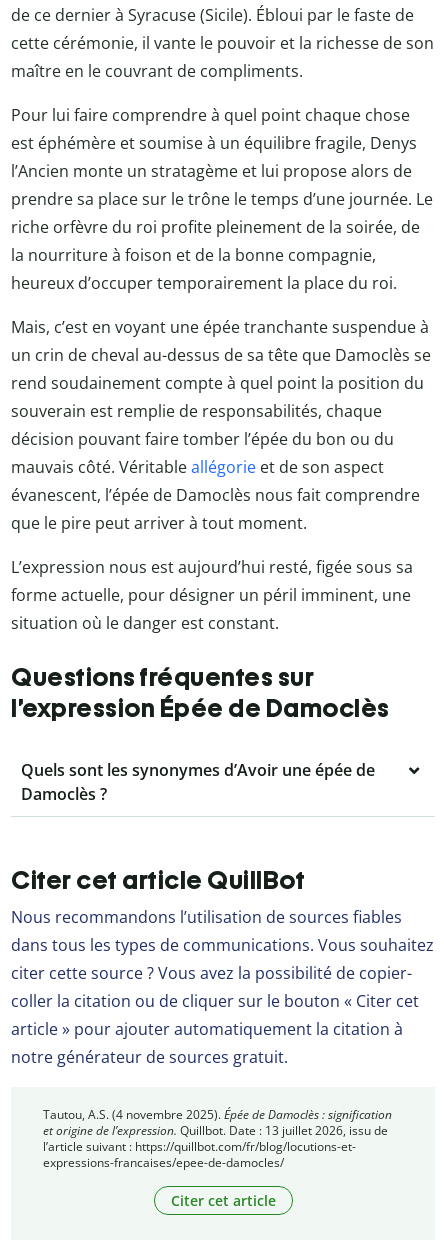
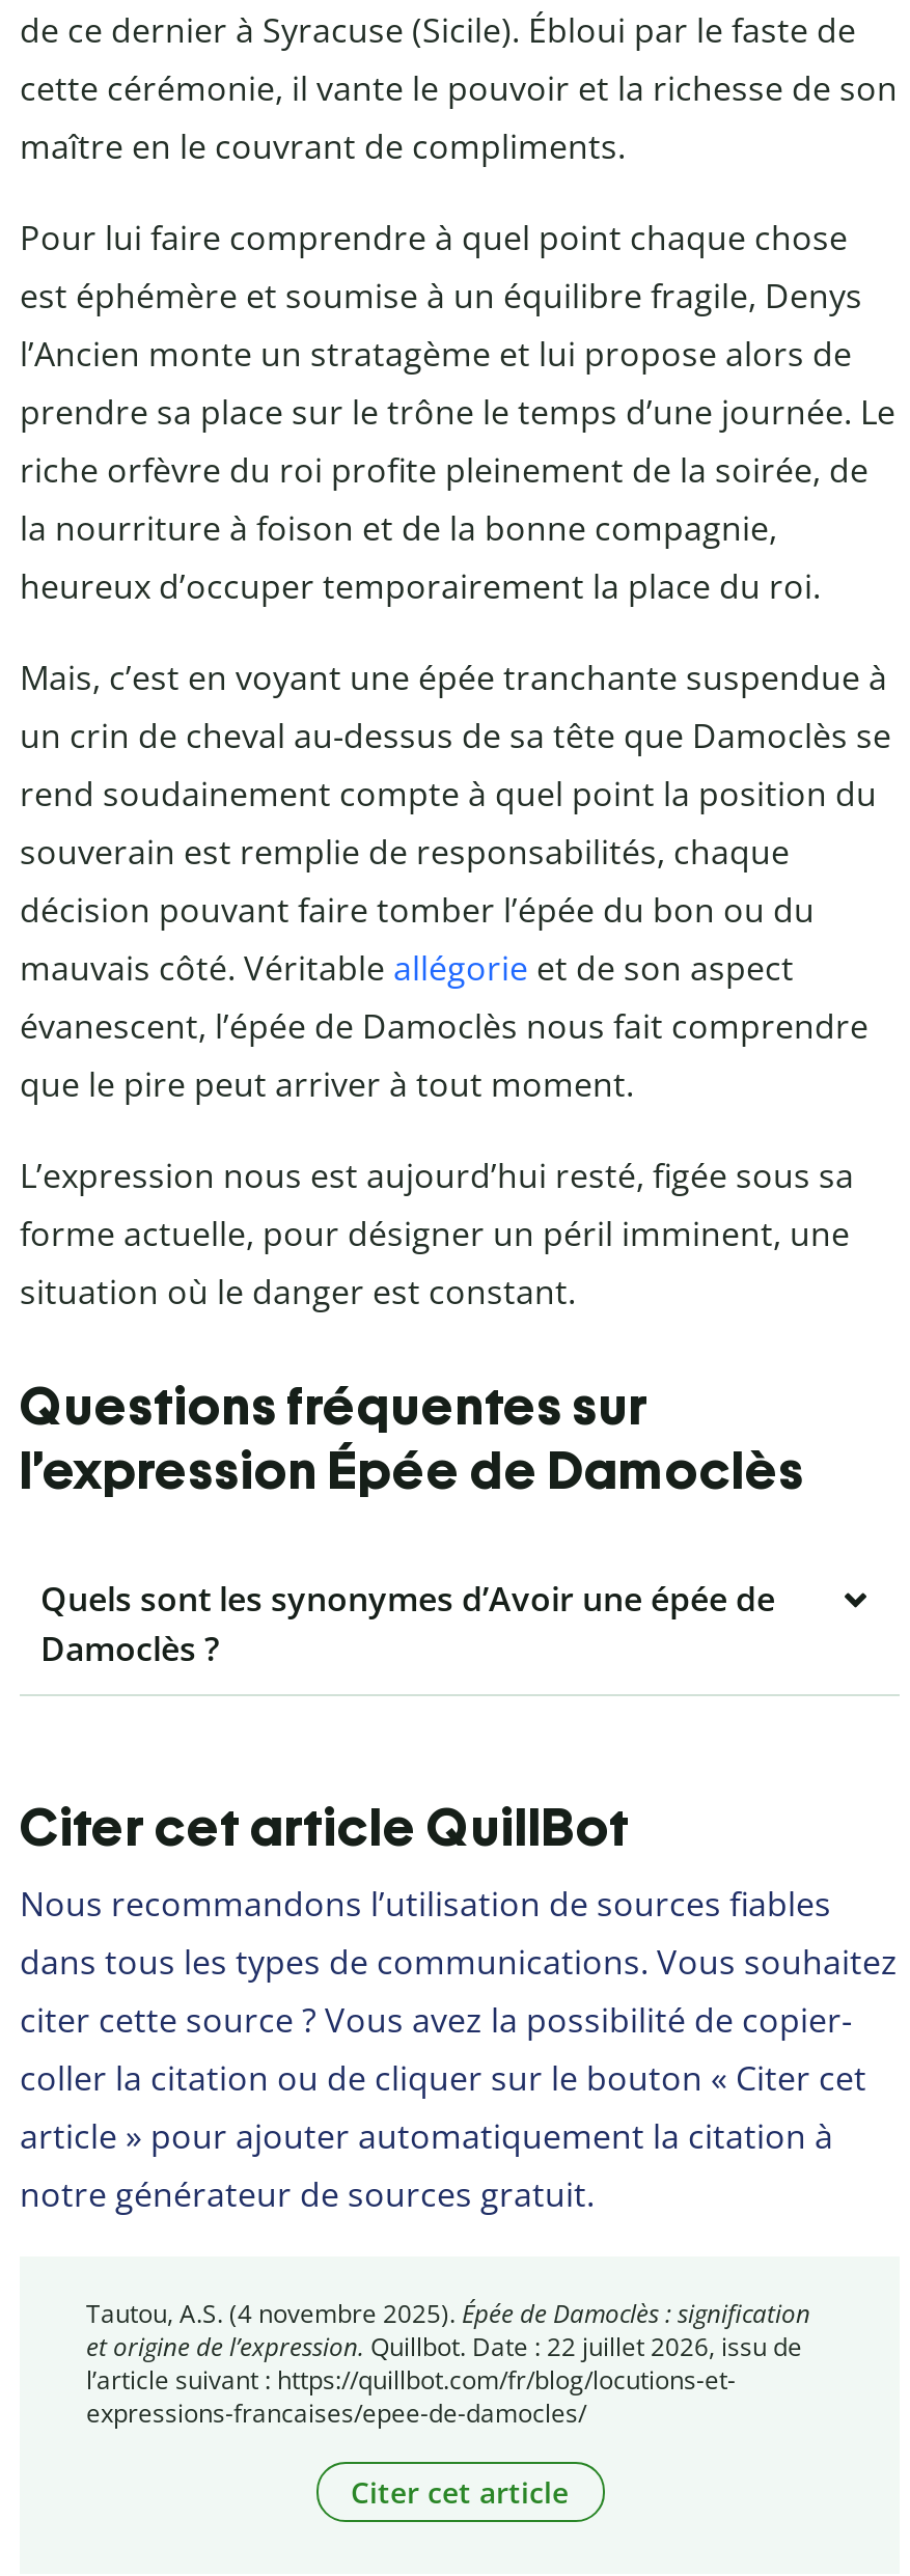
- et origine de l’expression. Quillbot. Date : 13 juillet 2026, issu de
+ et origine de l’expression. Quillbot. Date : 22 juillet 2026, issu de
